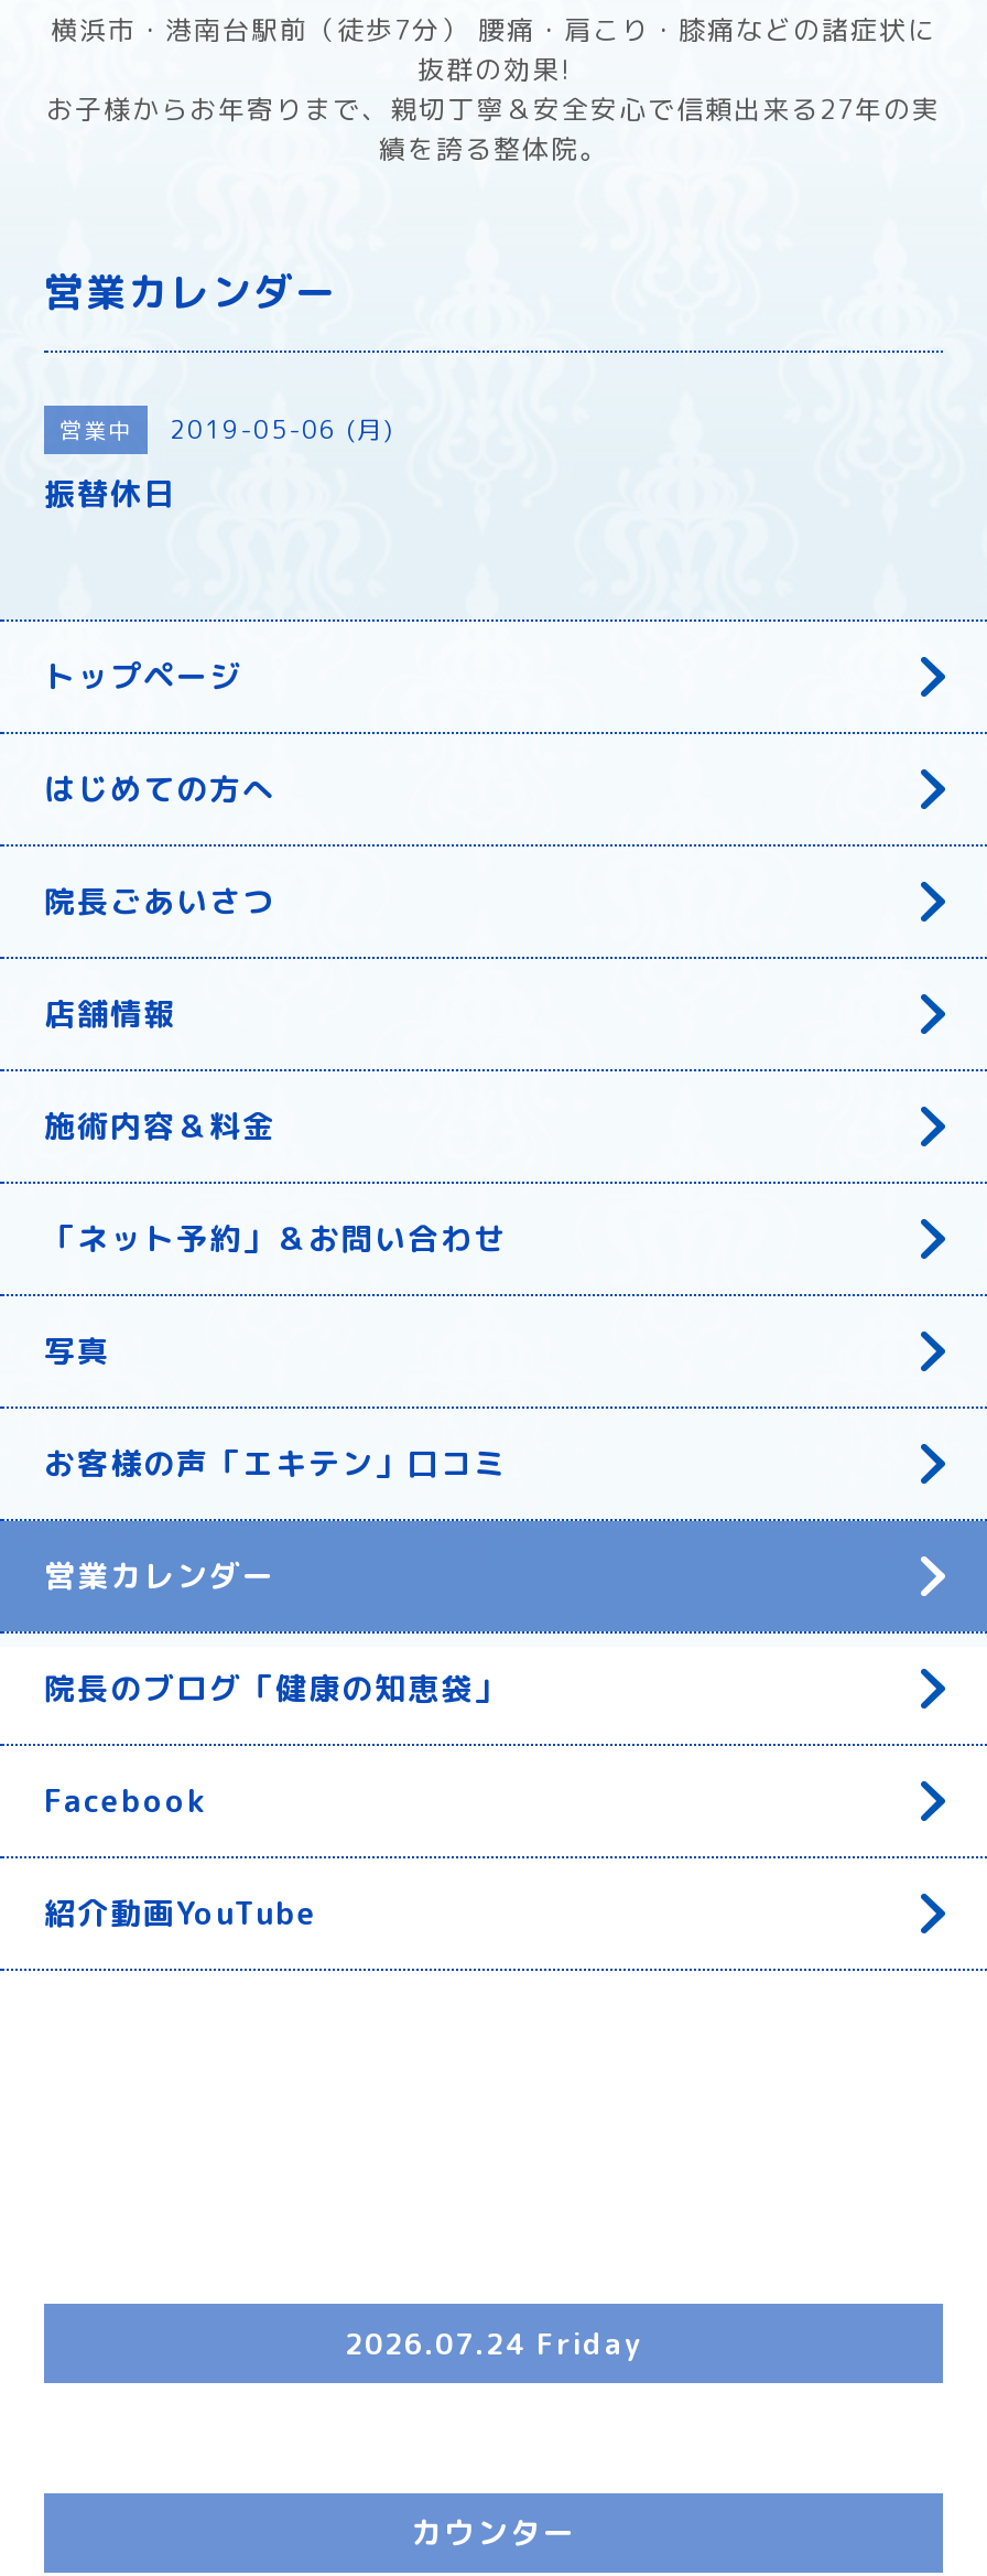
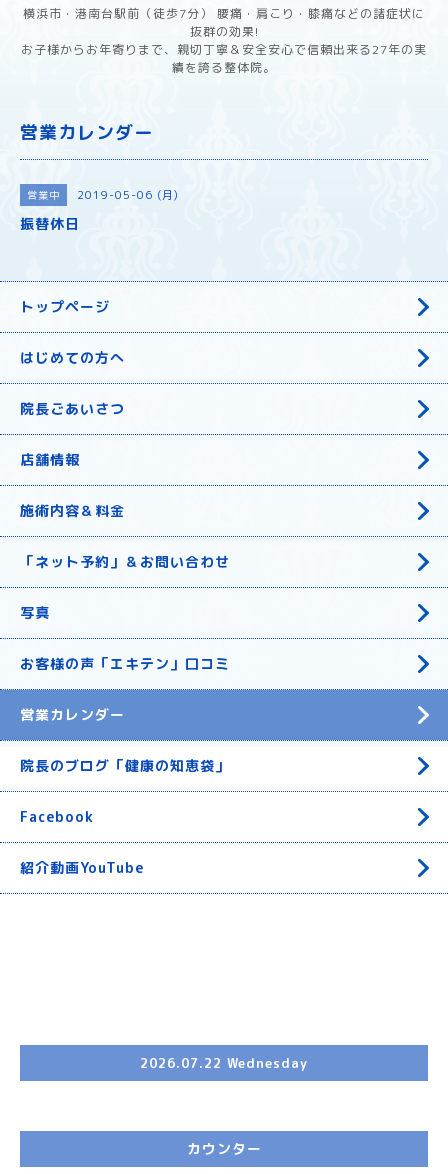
- 2026.07.24 Friday
+ 2026.07.22 Wednesday
